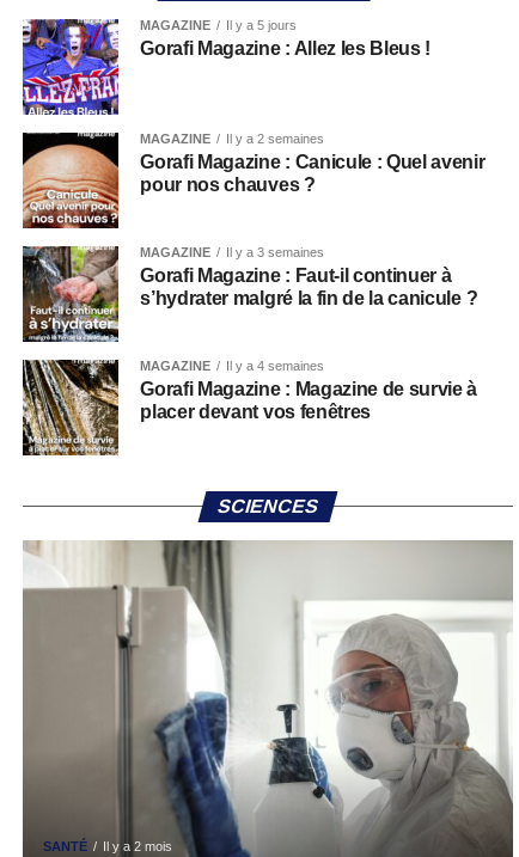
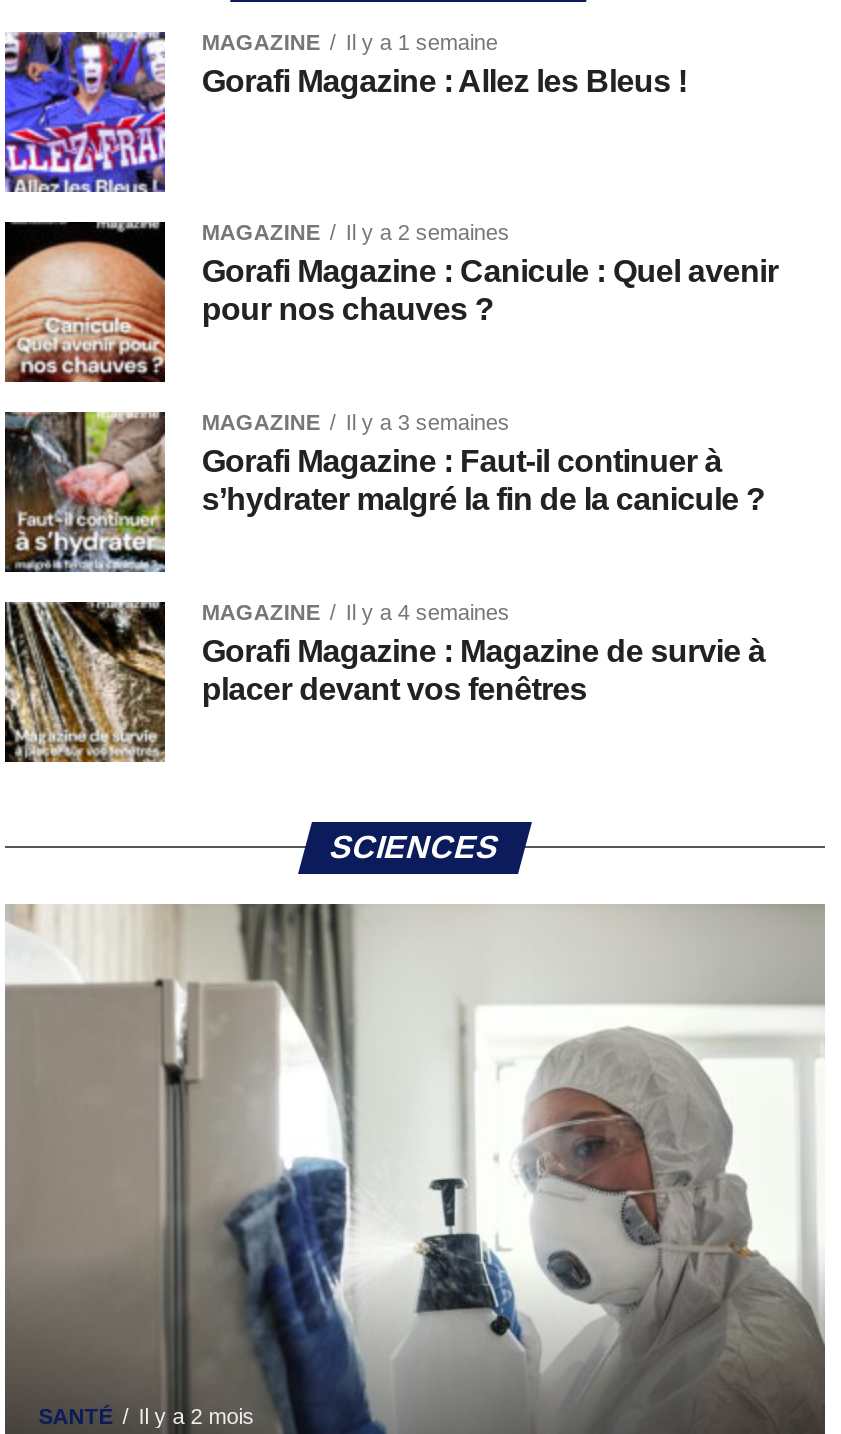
- MAGAZINE Il y a 5 jours
+ MAGAZINE Il y a 1 semaine
